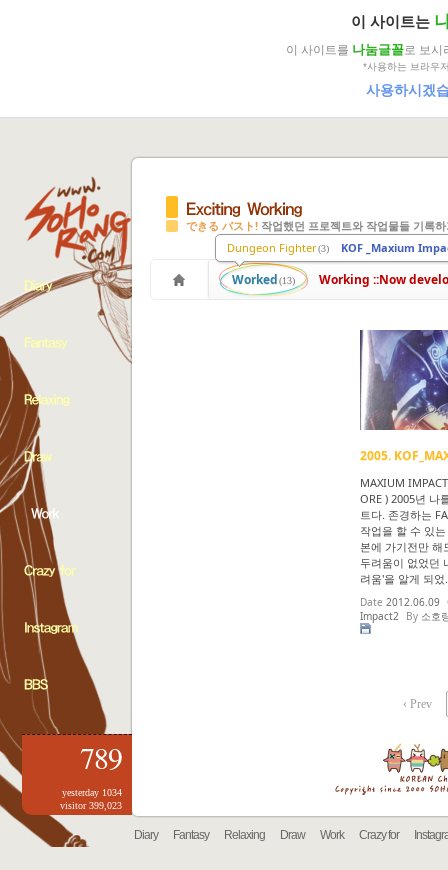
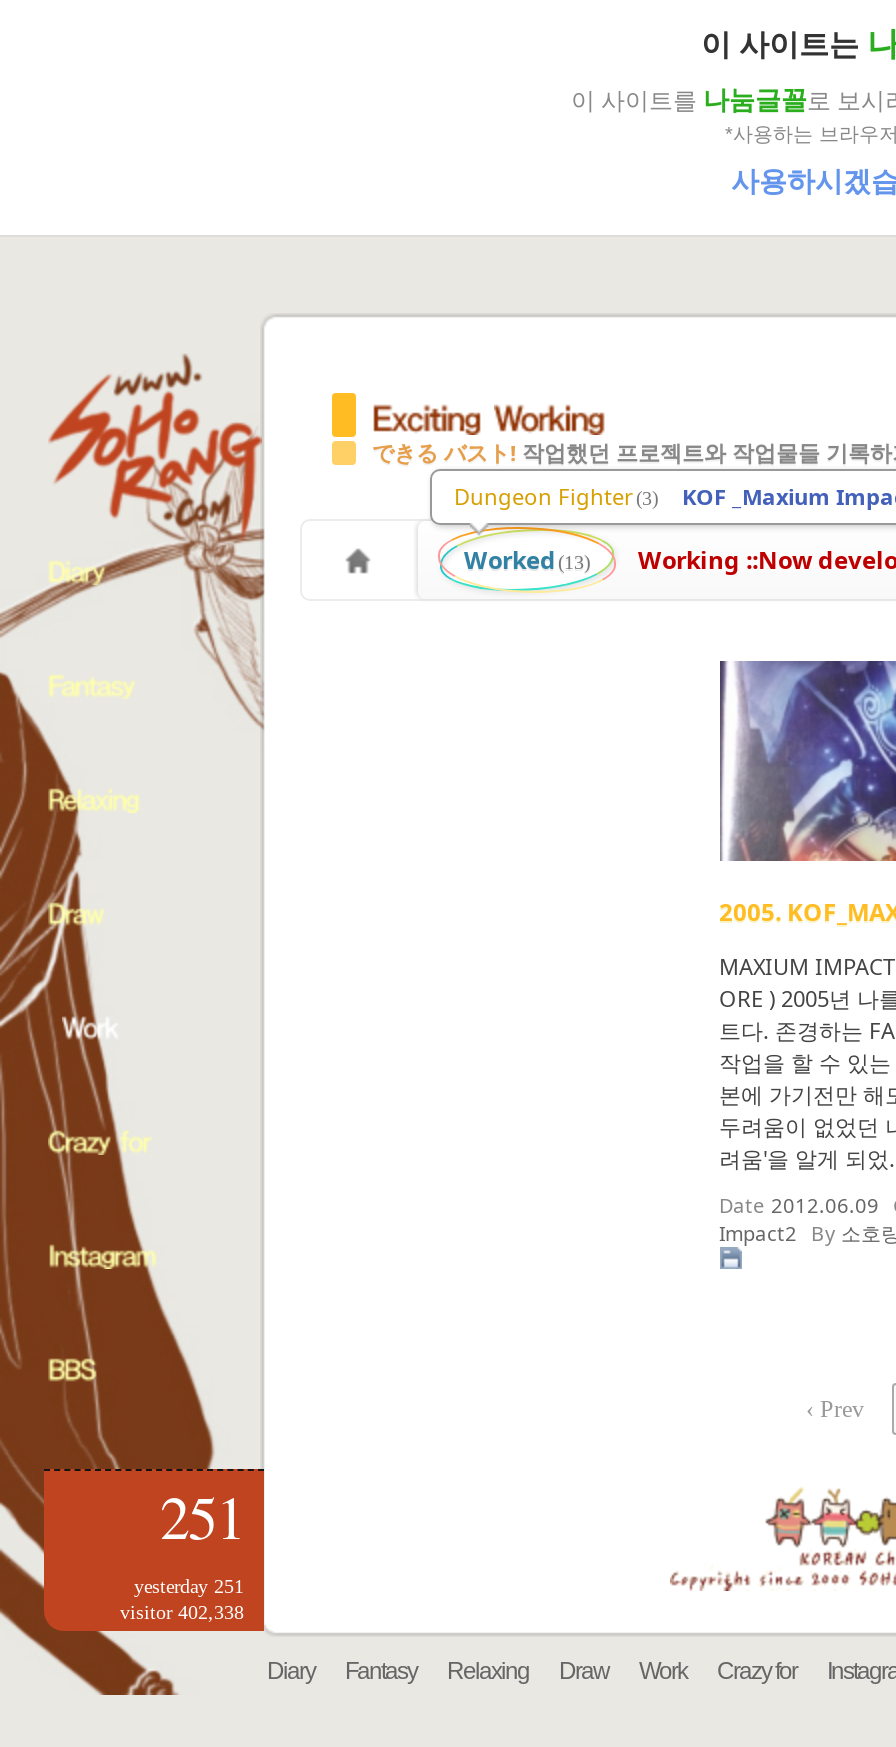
- 789
+ 251

- yesterday 1034
+ yesterday 251

- visitor 399,023
+ visitor 402,338
